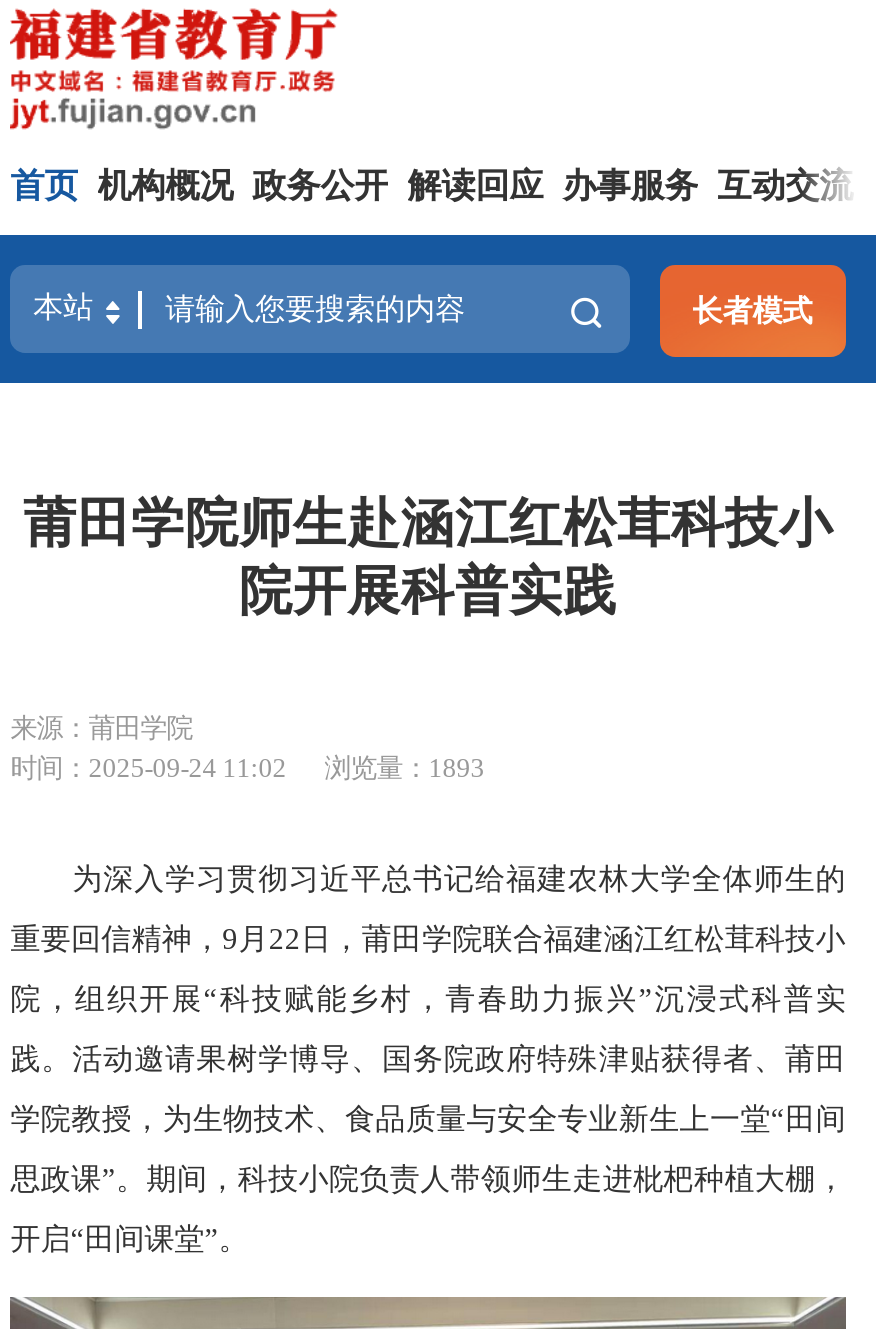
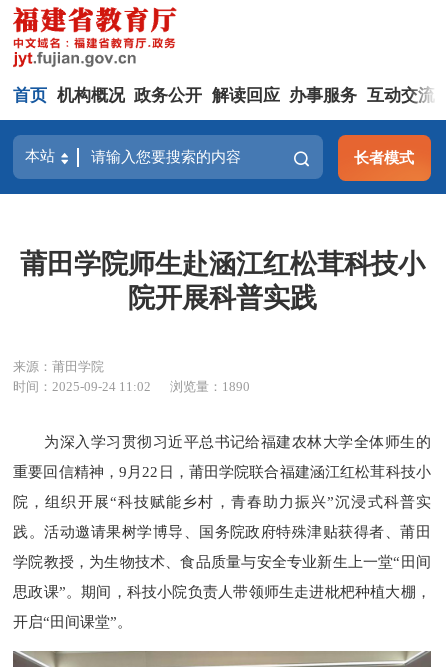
- 时间：2025-09-24 11:02 浏览量：1893
+ 时间：2025-09-24 11:02 浏览量：1890
